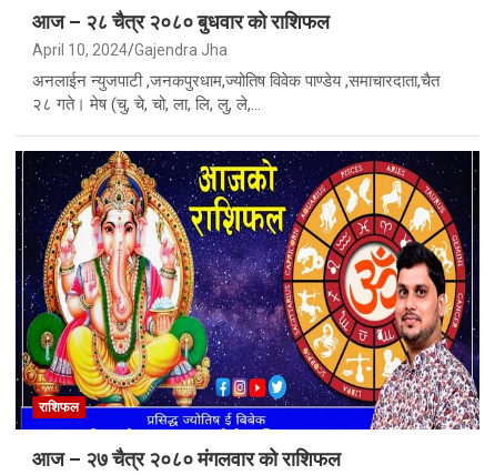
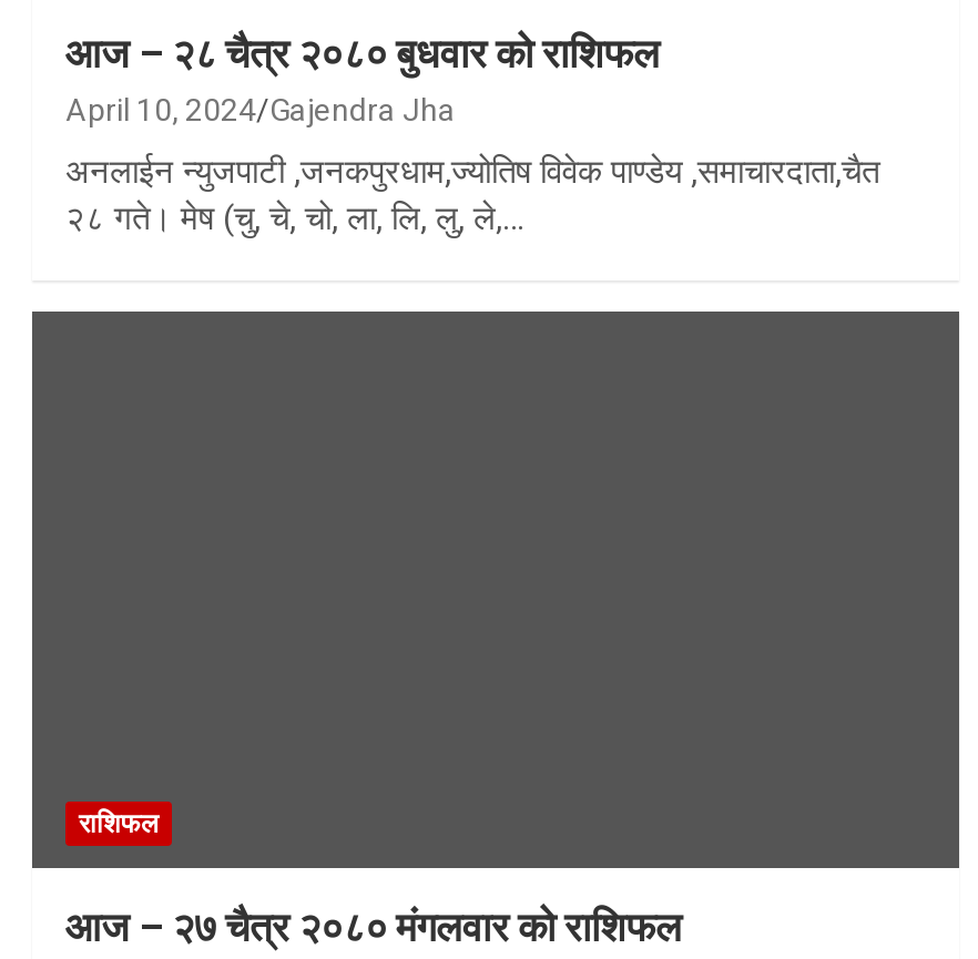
- [image]
